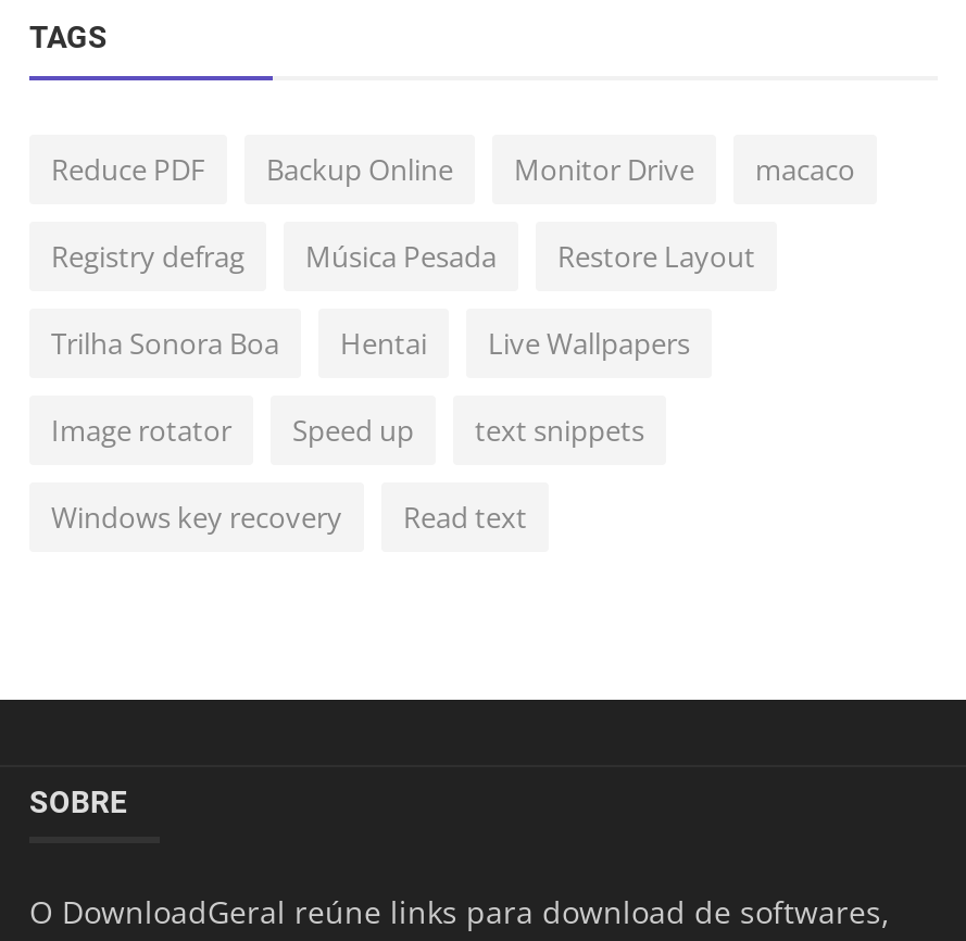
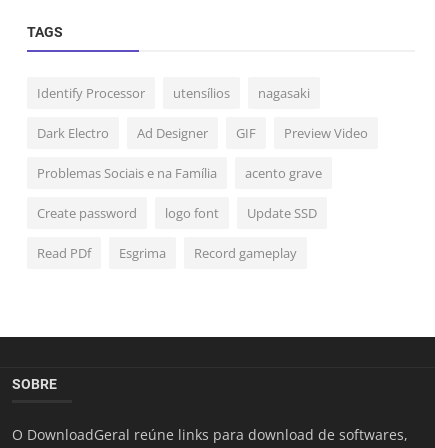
- Reduce PDF
- Backup Online
- Monitor Drive
- macaco
+ Identify Processor
+ utensílios
+ nagasaki

- Registry defrag
- Música Pesada
- Restore Layout
+ Dark Electro
+ Ad Designer
+ GIF
+ Preview Video

- Trilha Sonora Boa
- Hentai
- Live Wallpapers
+ Problemas Sociais e na Família
+ acento grave

- Image rotator
- Speed up
- text snippets
+ Create password
+ logo font
+ Update SSD

- Windows key recovery
- Read text
+ Read PDf
+ Esgrima
+ Record gameplay
